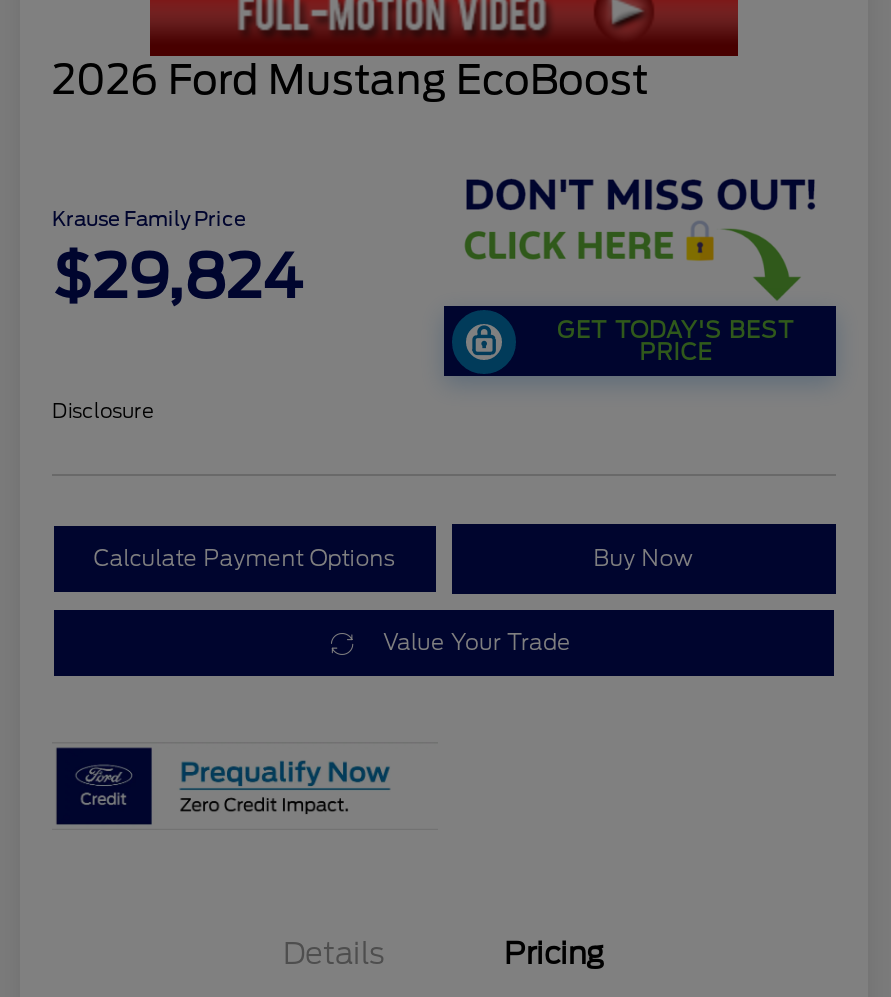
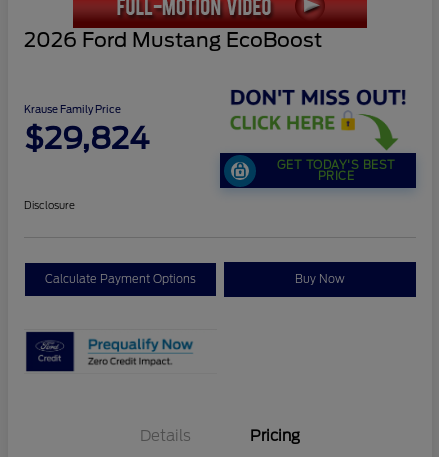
- Value Your Trade
